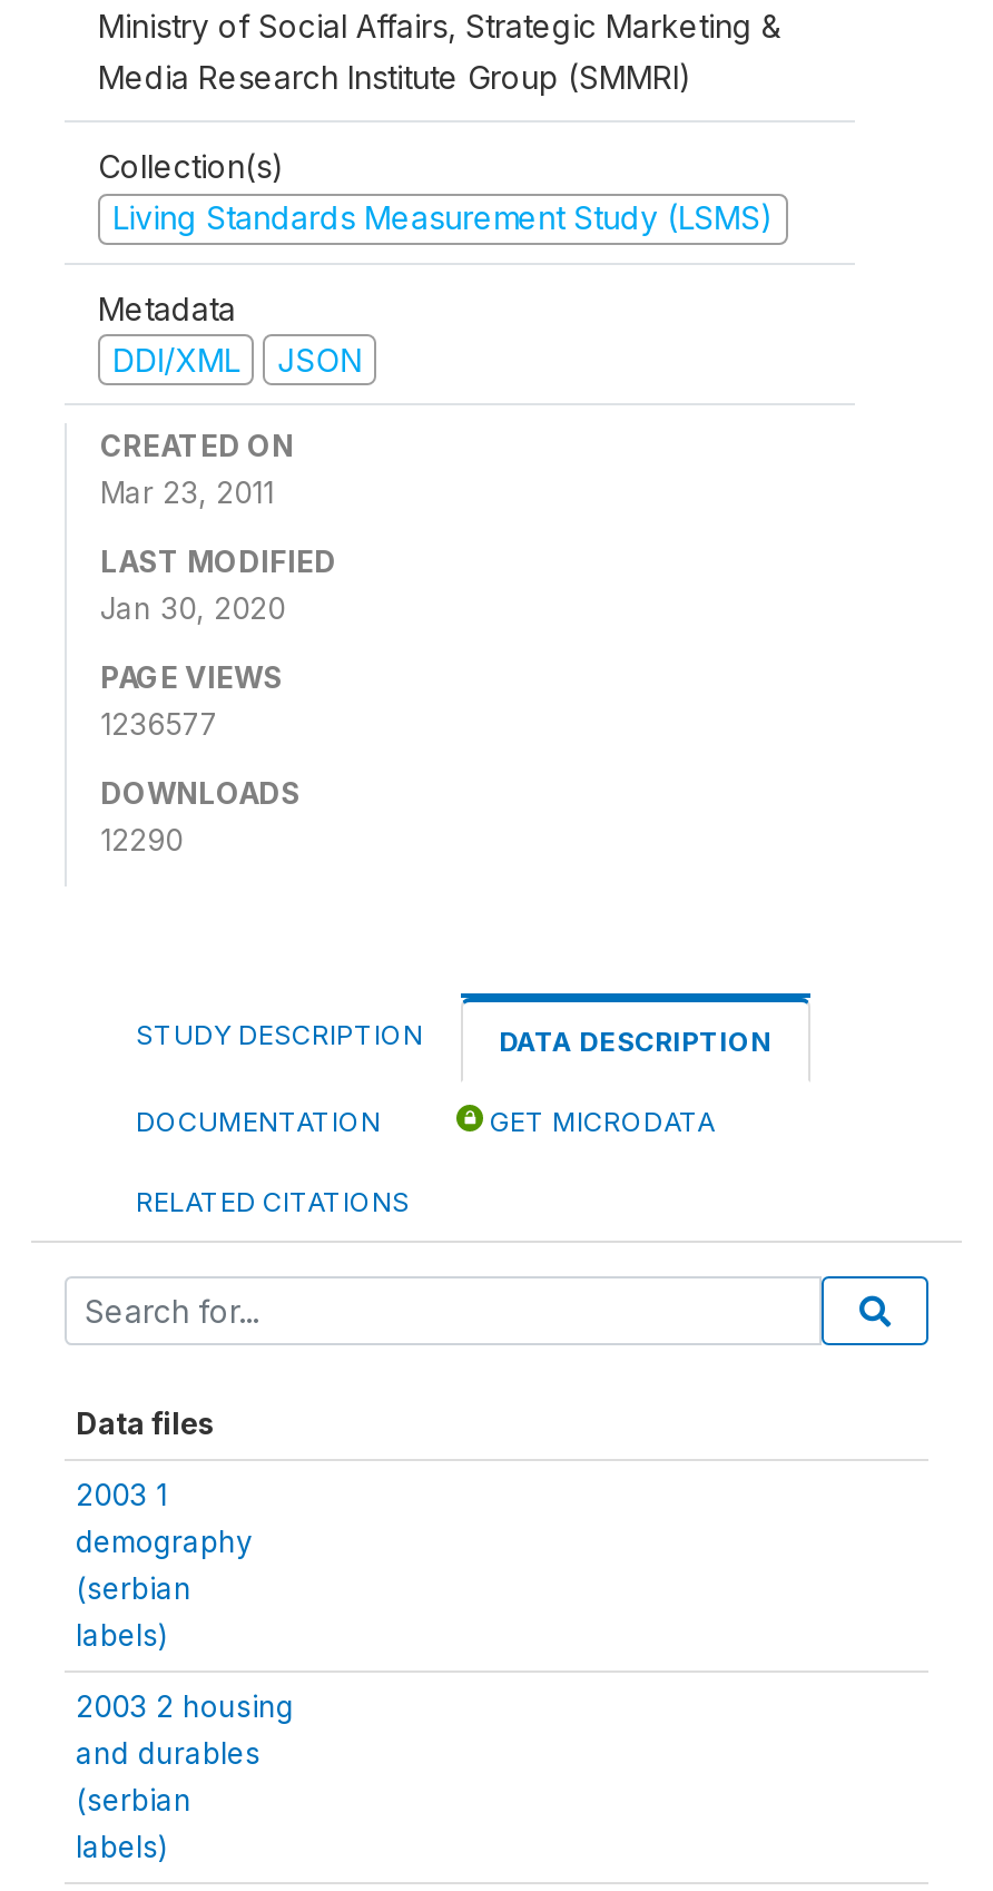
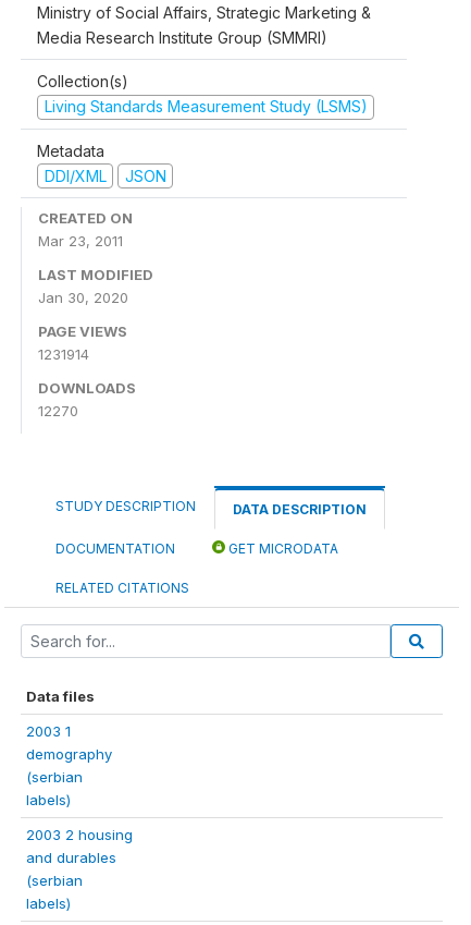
- 1236577
+ 1231914

- 12290
+ 12270
